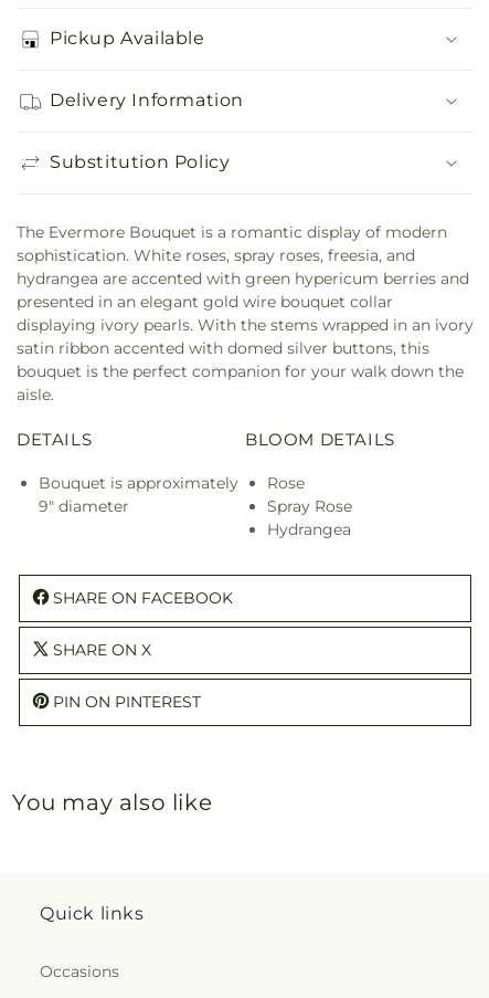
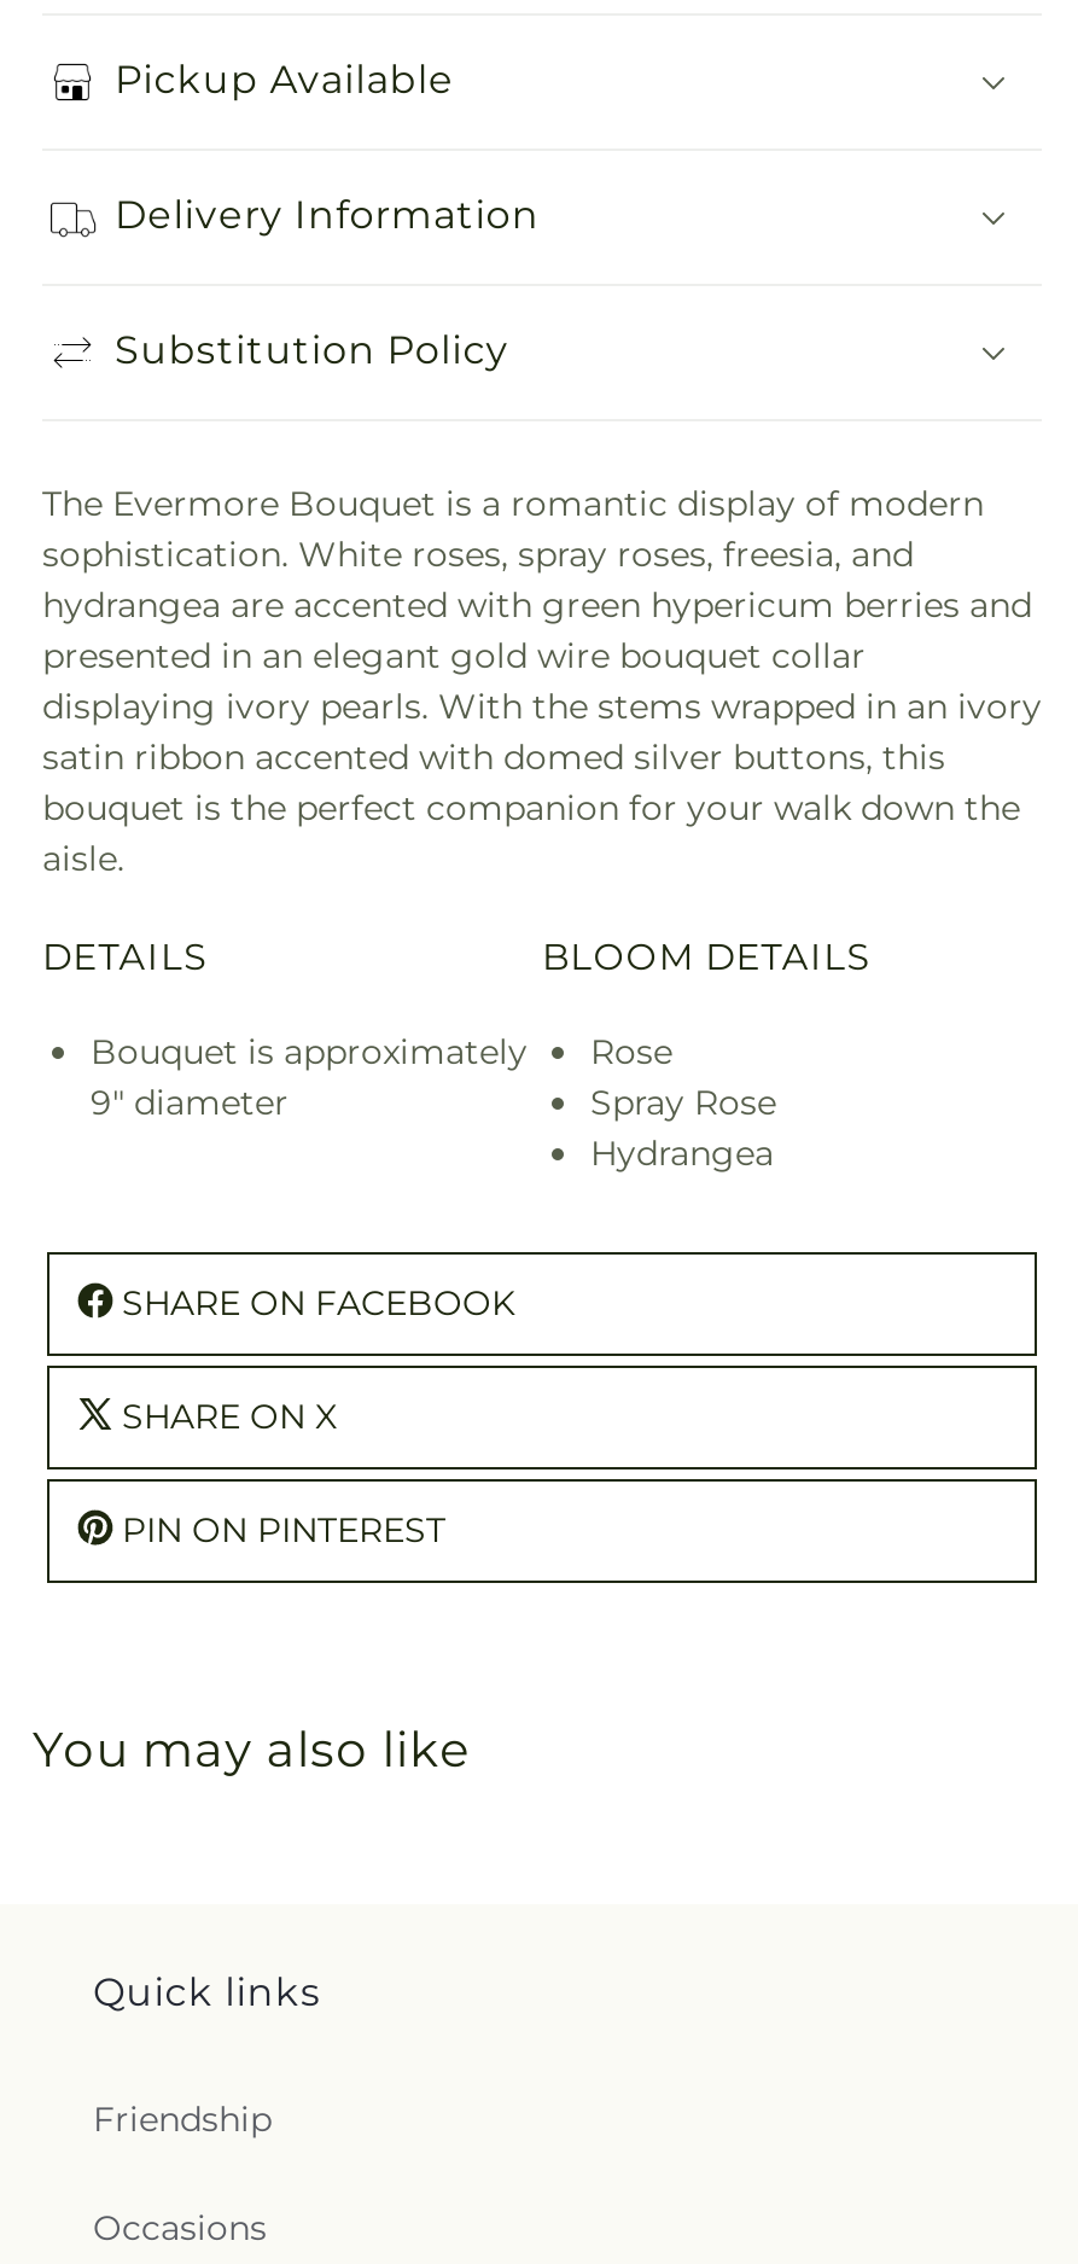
+ Friendship
